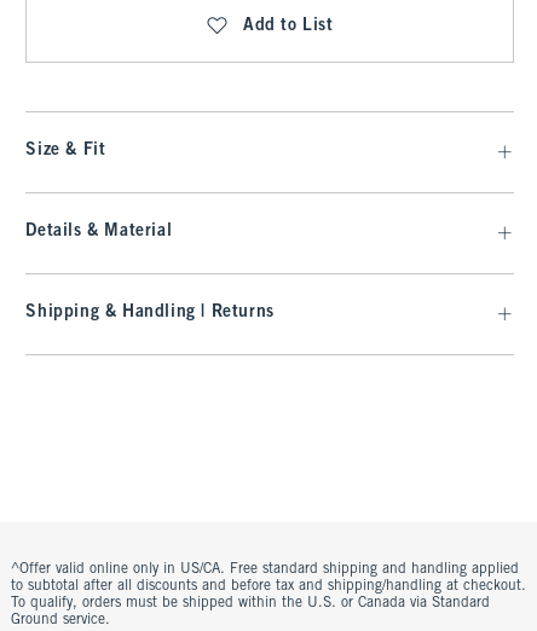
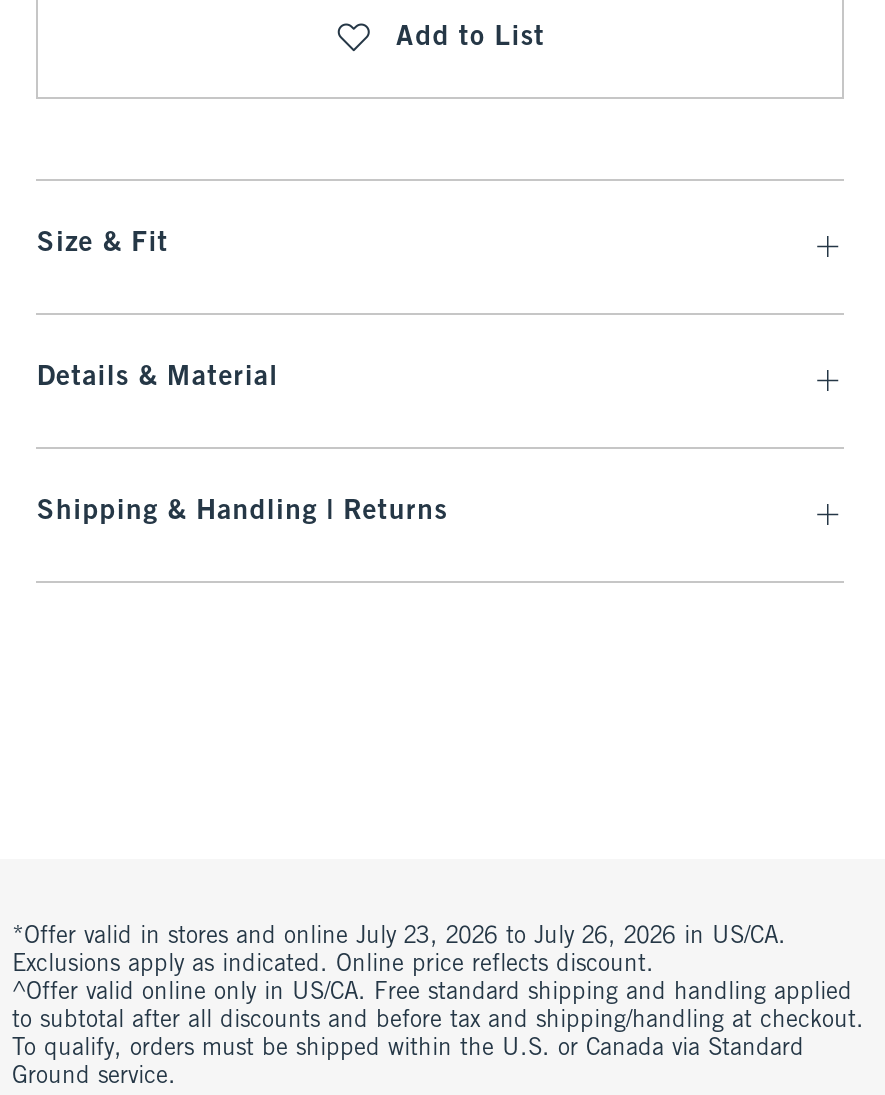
+ *Offer valid in stores and online July 23, 2026 to July 26, 2026 in US/CA.
+ Exclusions apply as indicated. Online price reflects discount.
